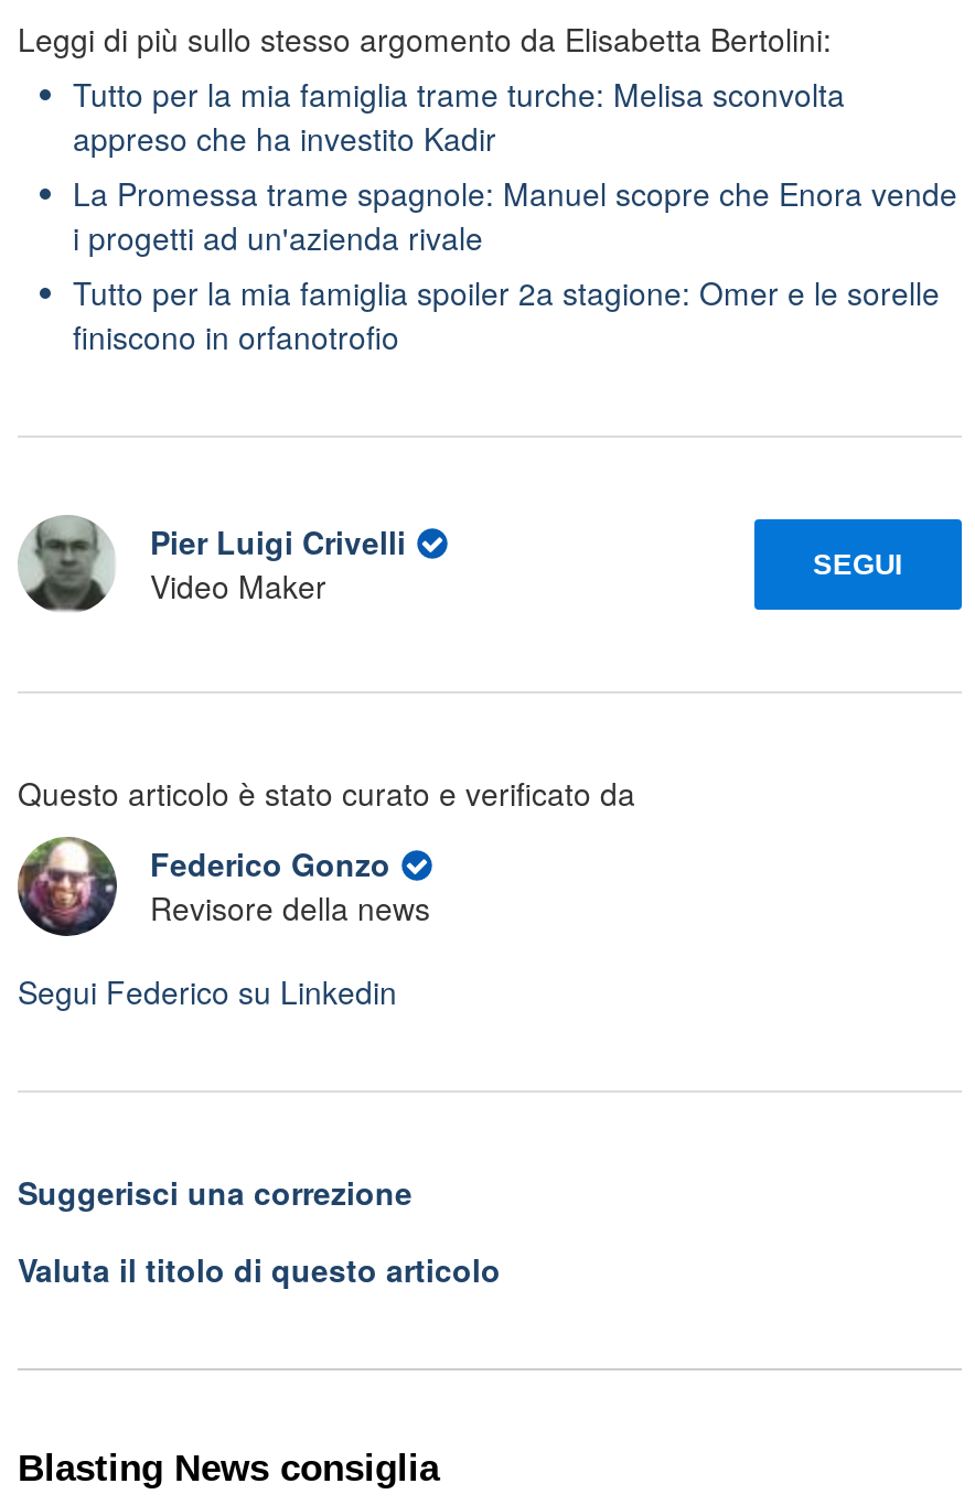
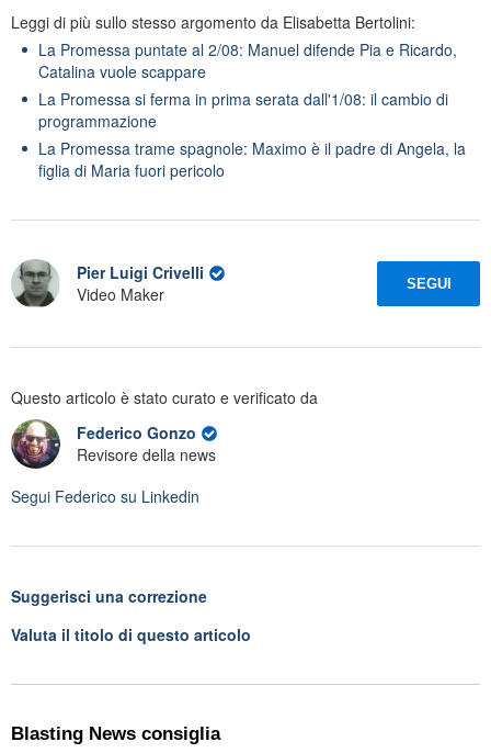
- Tutto per la mia famiglia trame turche: Melisa sconvolta
- appreso che ha investito Kadir
- La Promessa trame spagnole: Manuel scopre che Enora vende
- i progetti ad un'azienda rivale
- Tutto per la mia famiglia spoiler 2a stagione: Omer e le sorelle
- finiscono in orfanotrofio
+ La Promessa puntate al 2/08: Manuel difende Pia e Ricardo,
+ Catalina vuole scappare
+ La Promessa si ferma in prima serata dall'1/08: il cambio di
+ programmazione
+ La Promessa trame spagnole: Maximo è il padre di Angela, la
+ figlia di Maria fuori pericolo
